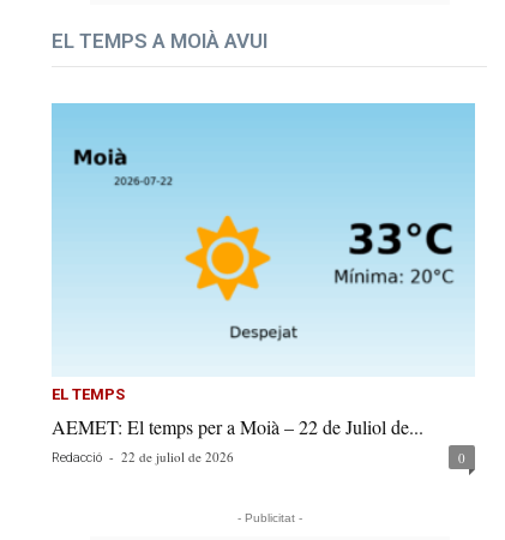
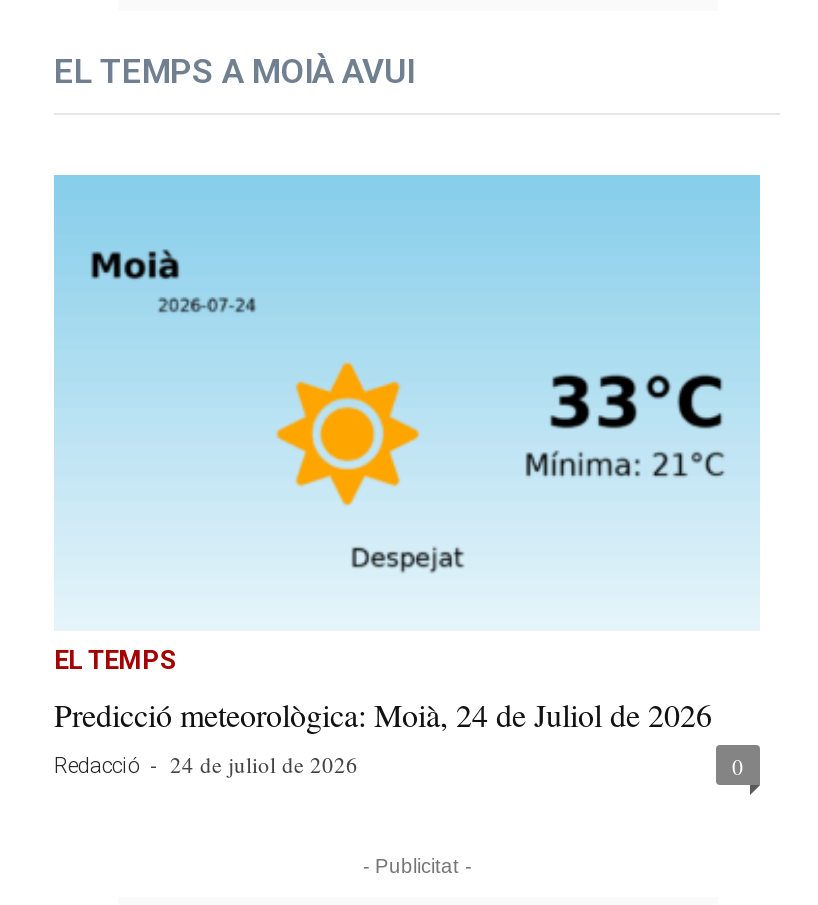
- AEMET: El temps per a Moià – 22 de Juliol de...
- Redacció - 22 de juliol de 2026
+ Predicció meteorològica: Moià, 24 de Juliol de 2026
+ Redacció - 24 de juliol de 2026
